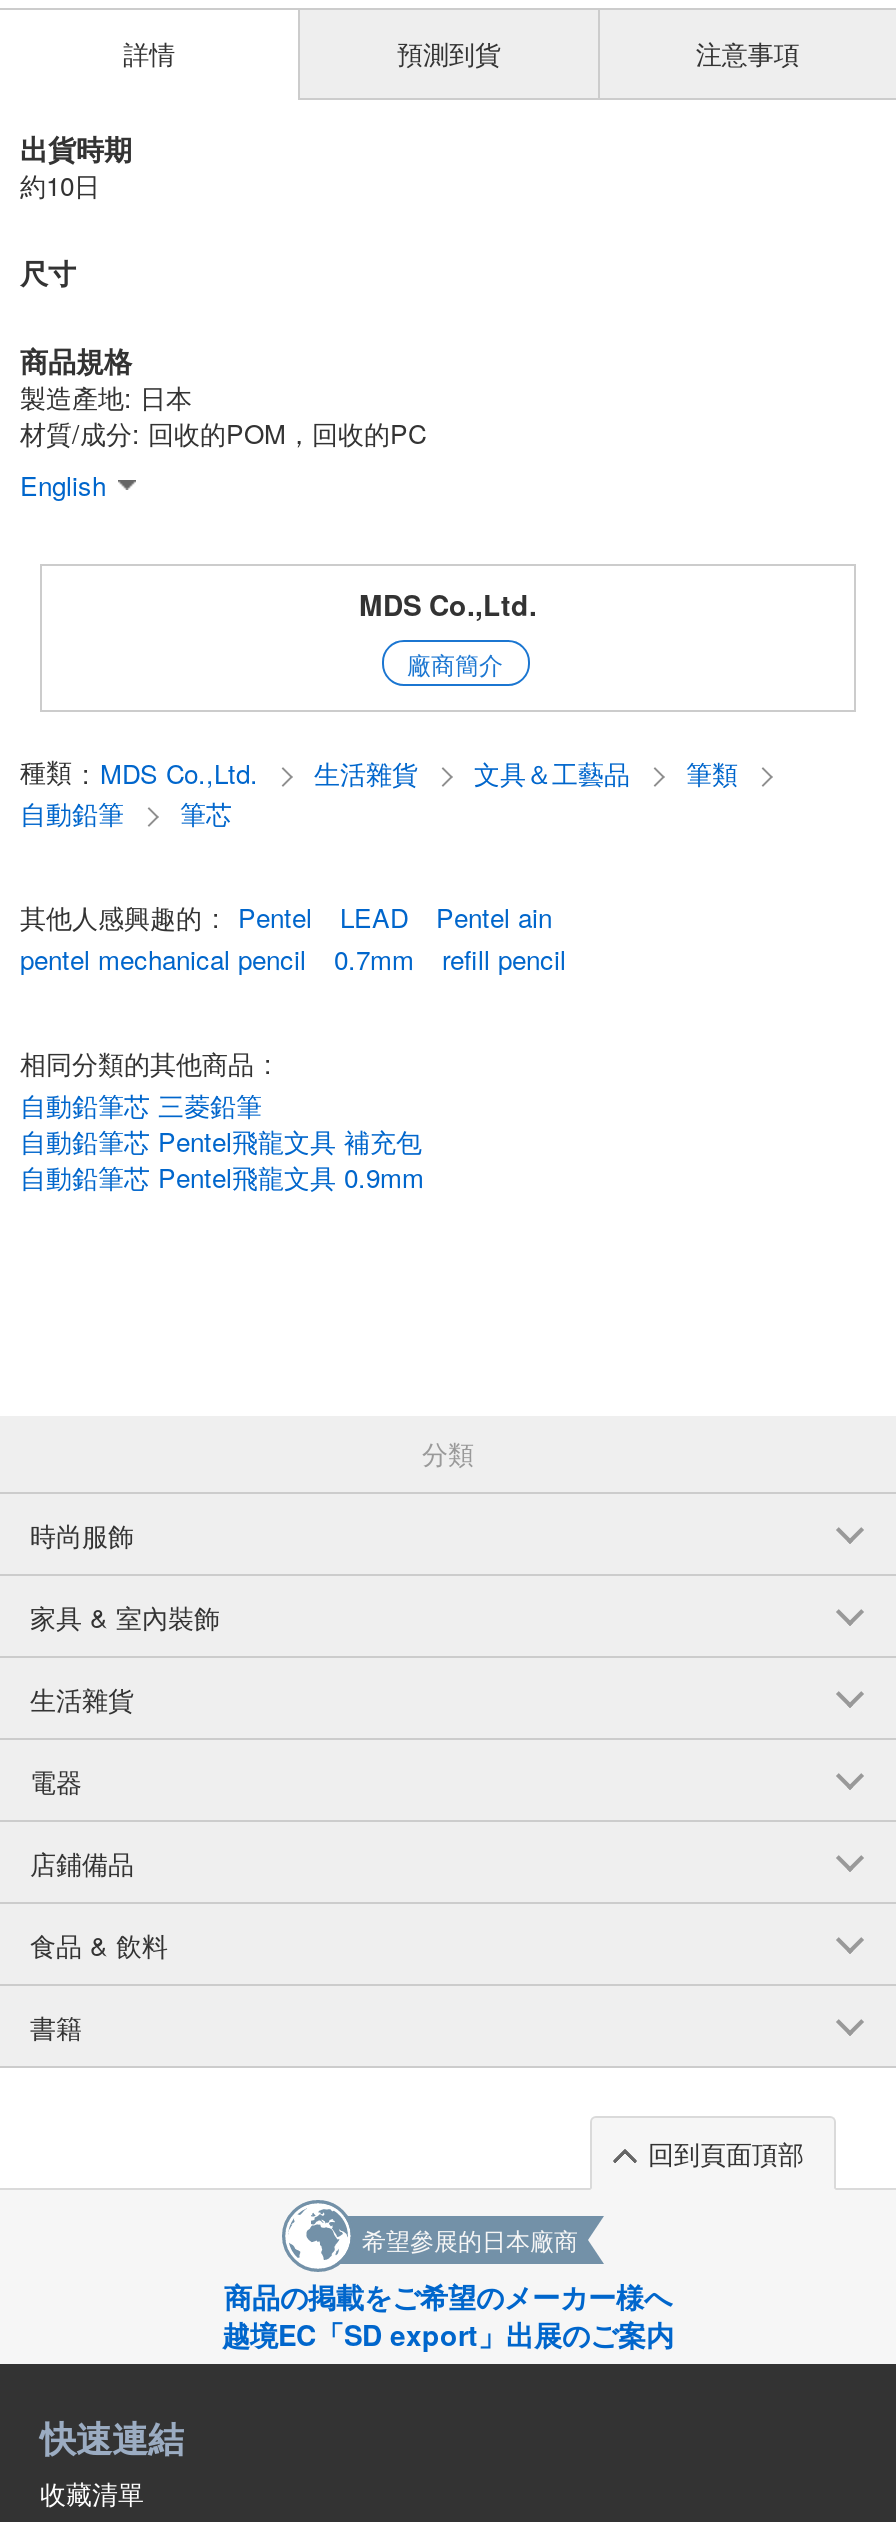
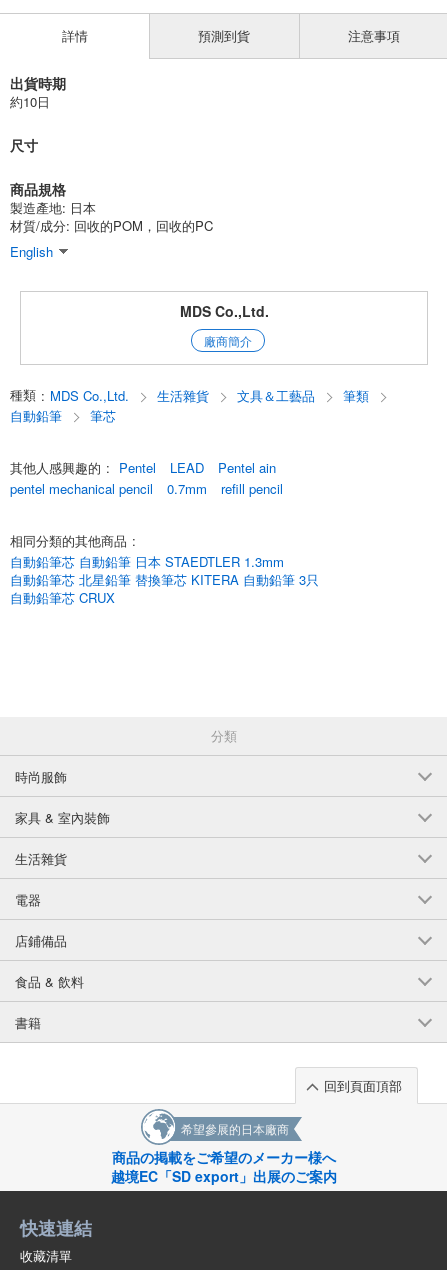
- 自動鉛筆芯 三菱鉛筆
- 自動鉛筆芯 Pentel飛龍文具 補充包
- 自動鉛筆芯 Pentel飛龍文具 0.9mm
+ 自動鉛筆芯 自動鉛筆 日本 STAEDTLER 1.3mm
+ 自動鉛筆芯 北星鉛筆 替換筆芯 KITERA 自動鉛筆 3只
+ 自動鉛筆芯 CRUX
